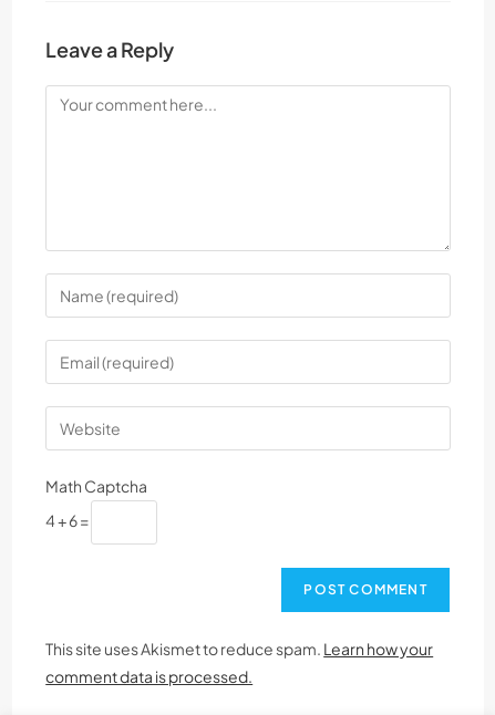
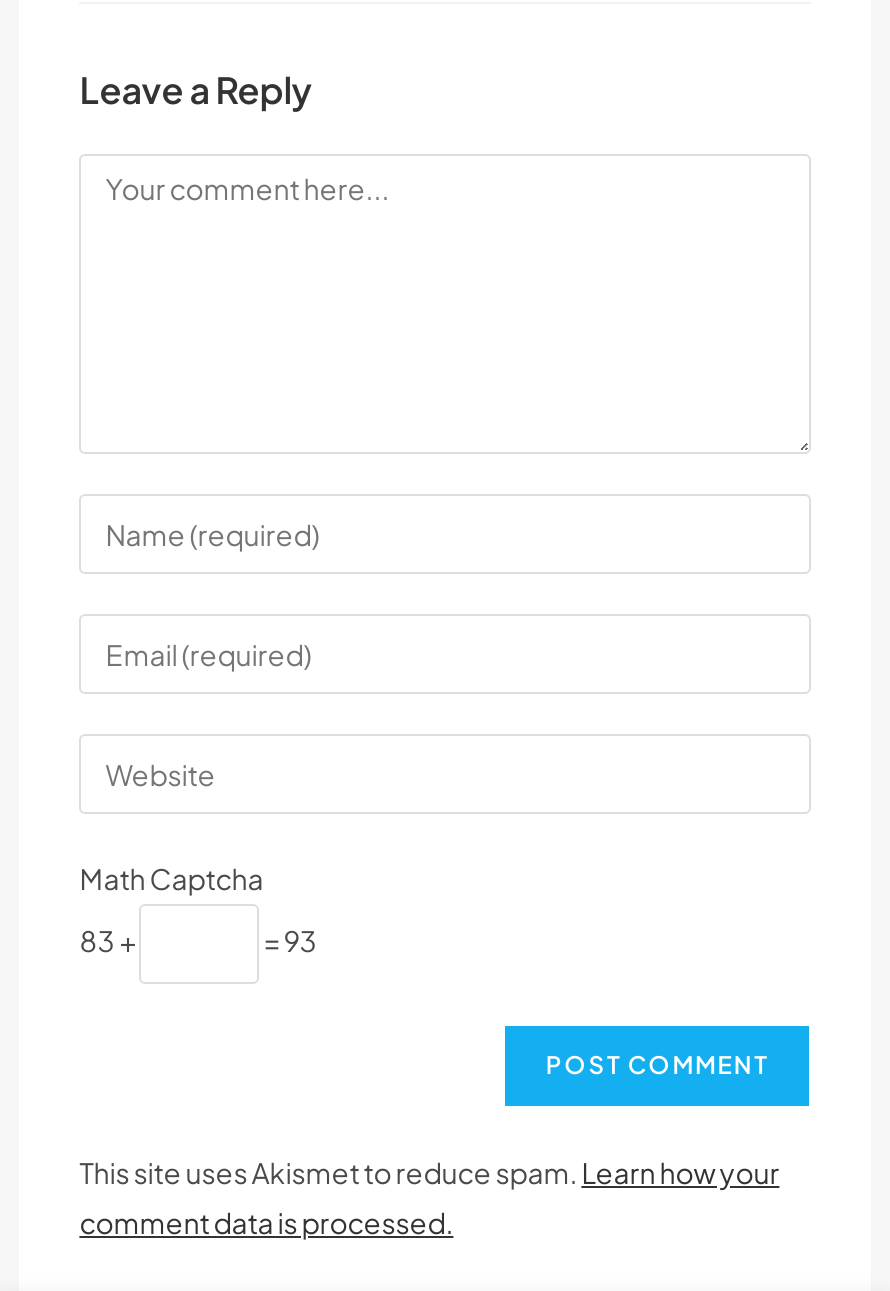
- 4 + 6 =
+ 83 +
+ = 93
